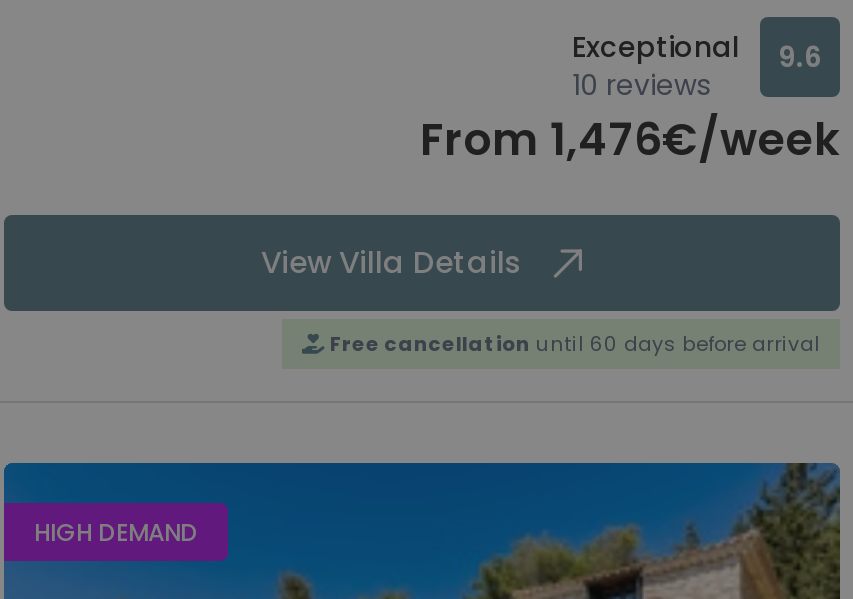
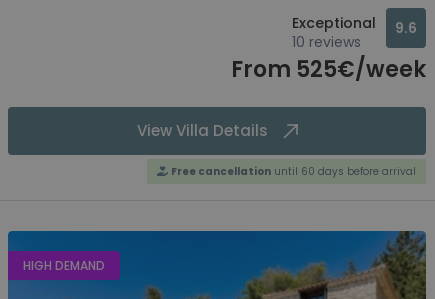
- From 1,476€/week
+ From 525€/week
